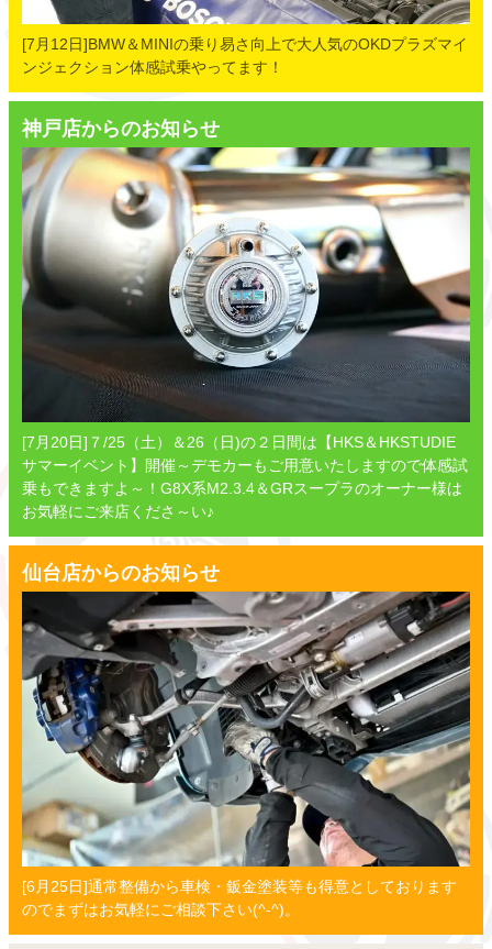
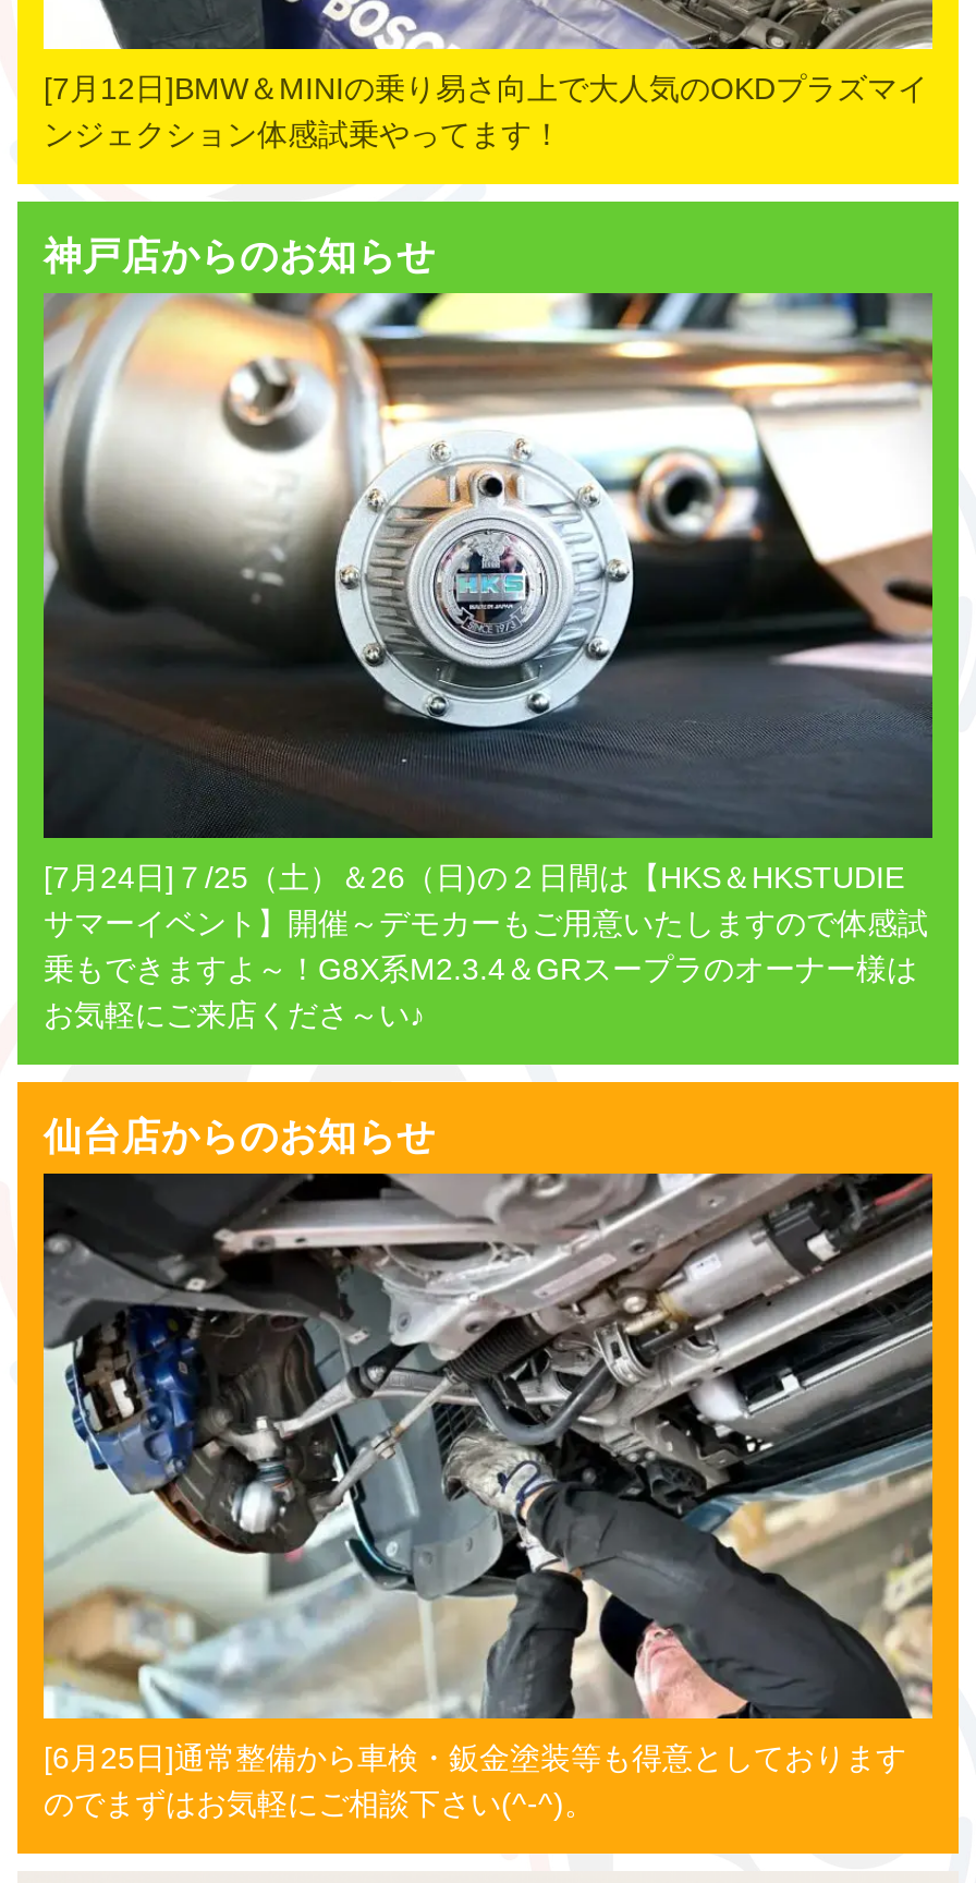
- [7月20日]７/25（土）＆26（日)の２日間は【HKS＆HKSTUDIE
+ [7月24日]７/25（土）＆26（日)の２日間は【HKS＆HKSTUDIE
